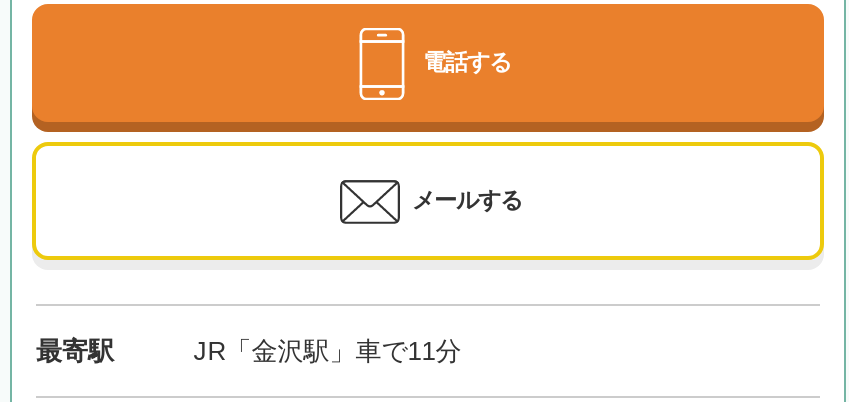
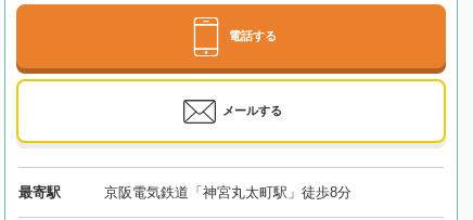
- JR「金沢駅」車で11分
+ 京阪電気鉄道「神宮丸太町駅」徒歩8分
